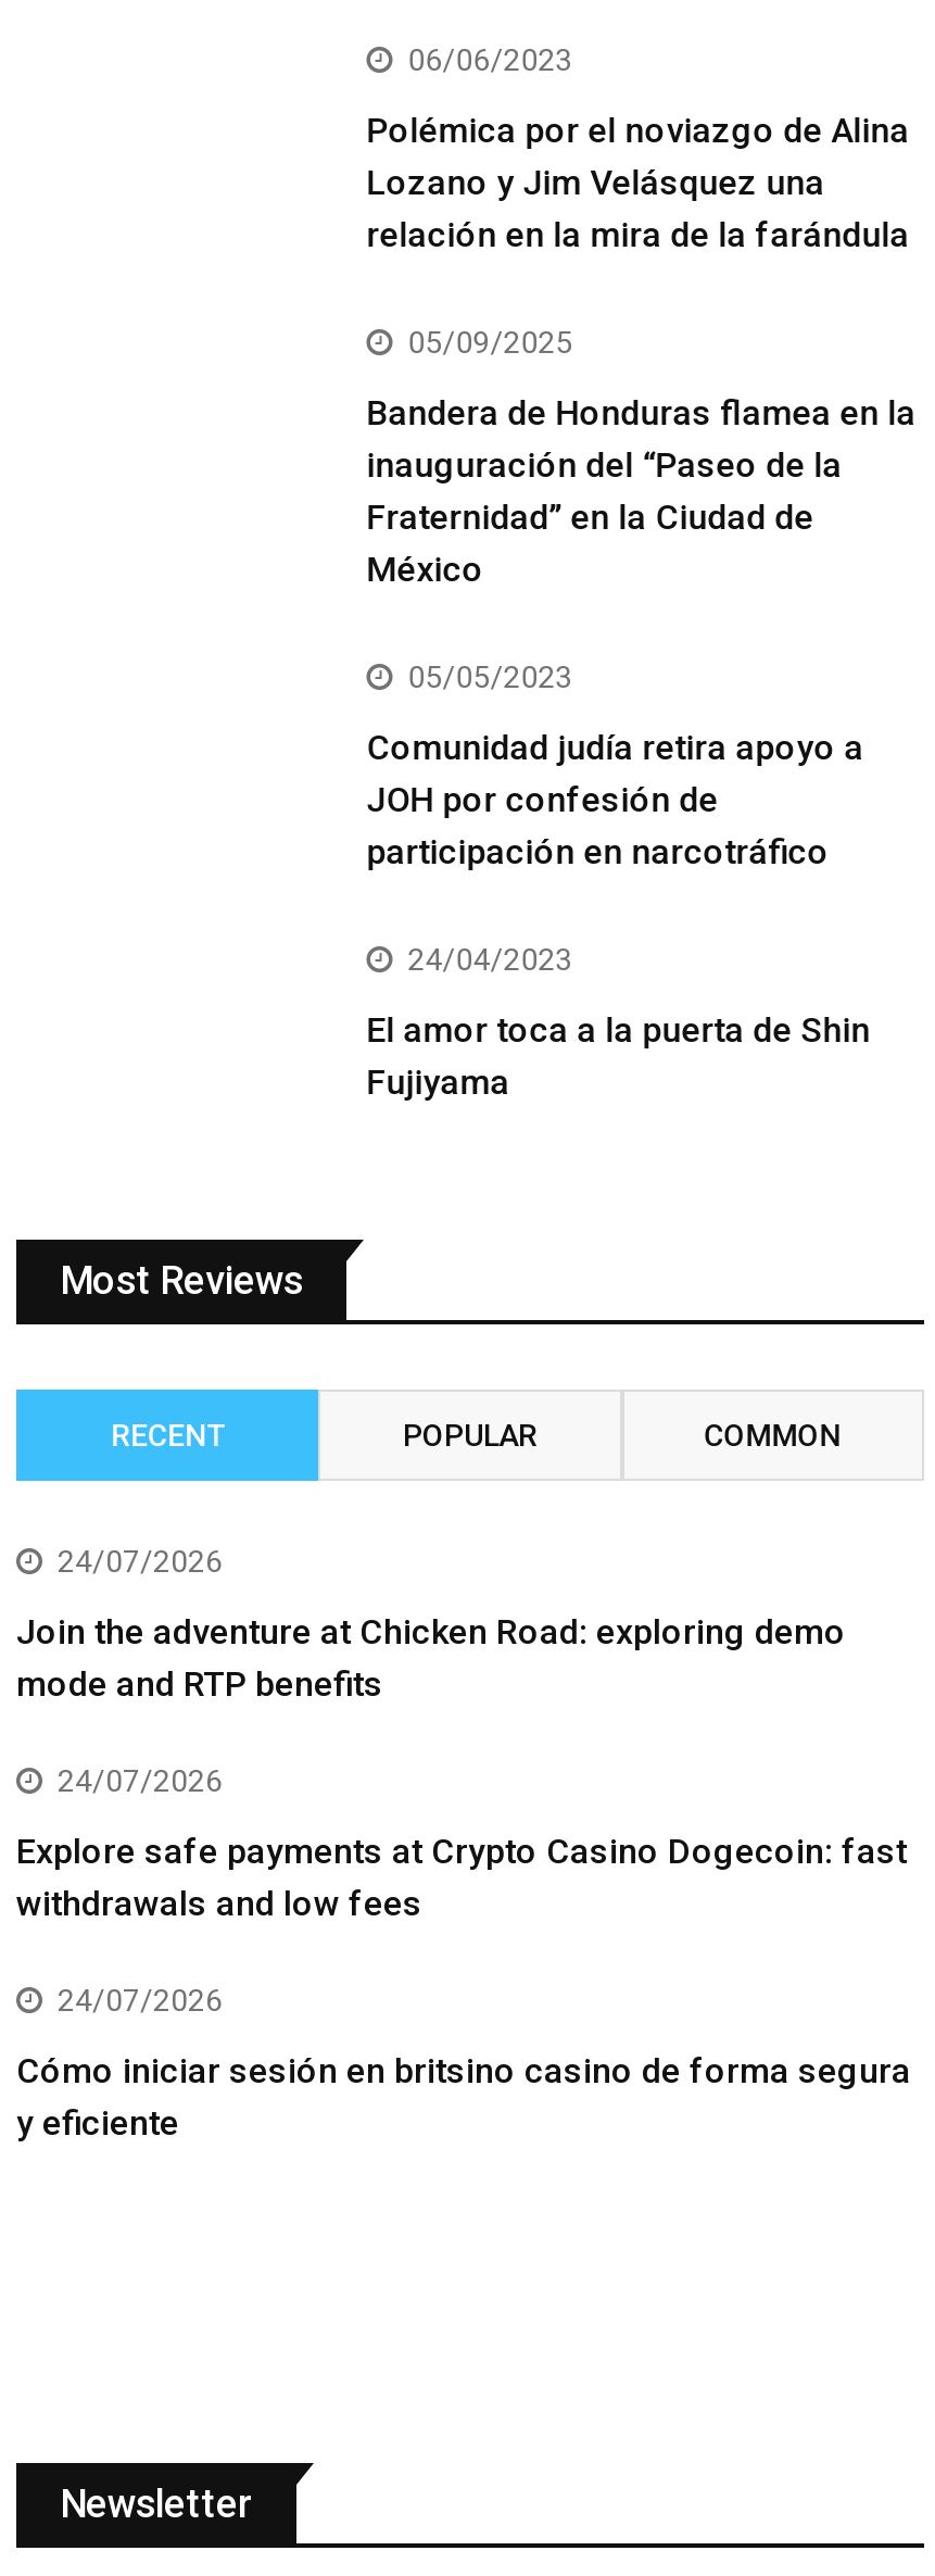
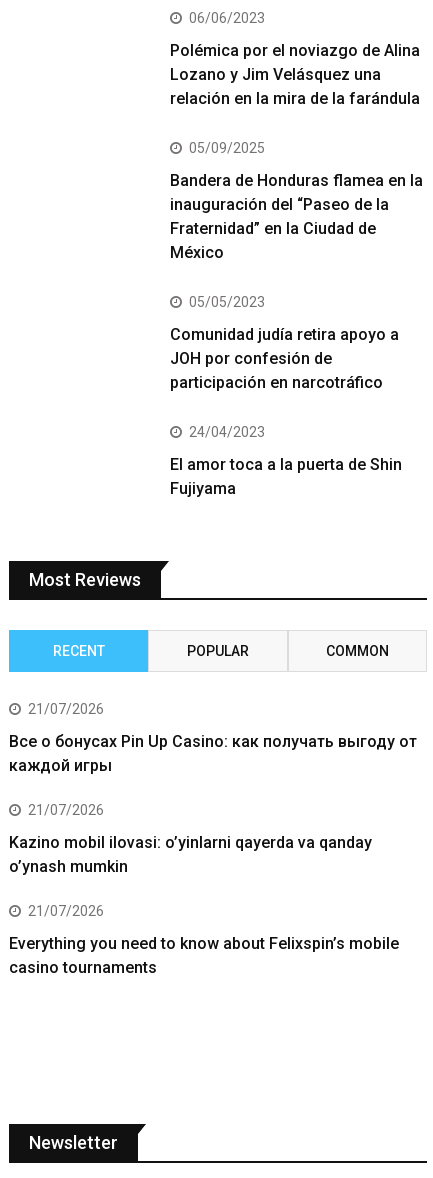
- 24/07/2026
+ 21/07/2026

- Join the adventure at Chicken Road: exploring demo
- mode and RTP benefits
+ Все о бонусах Pin Up Casino: как получать выгоду от
+ каждой игры

- 24/07/2026
+ 21/07/2026

- Explore safe payments at Crypto Casino Dogecoin: fast
- withdrawals and low fees
+ Kazino mobil ilovasi: o’yinlarni qayerda va qanday
+ o’ynash mumkin

- 24/07/2026
+ 21/07/2026

- Cómo iniciar sesión en britsino casino de forma segura
- y eficiente
+ Everything you need to know about Felixspin’s mobile
+ casino tournaments
